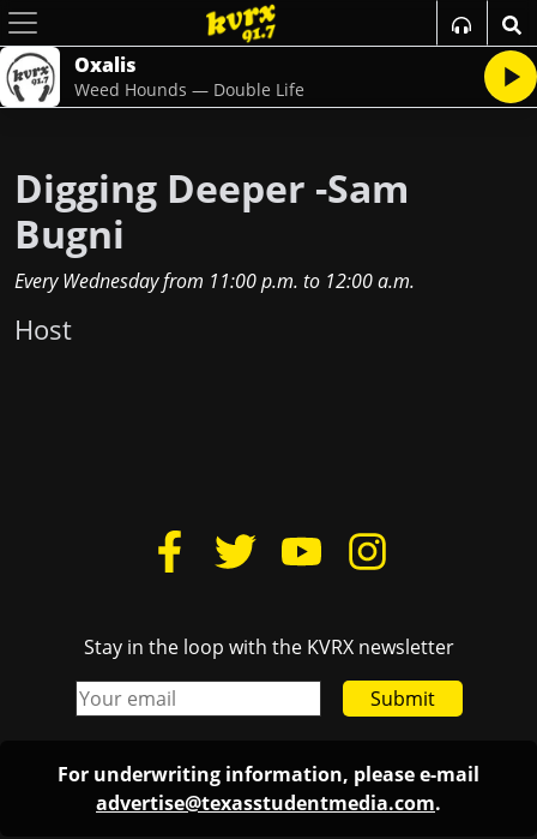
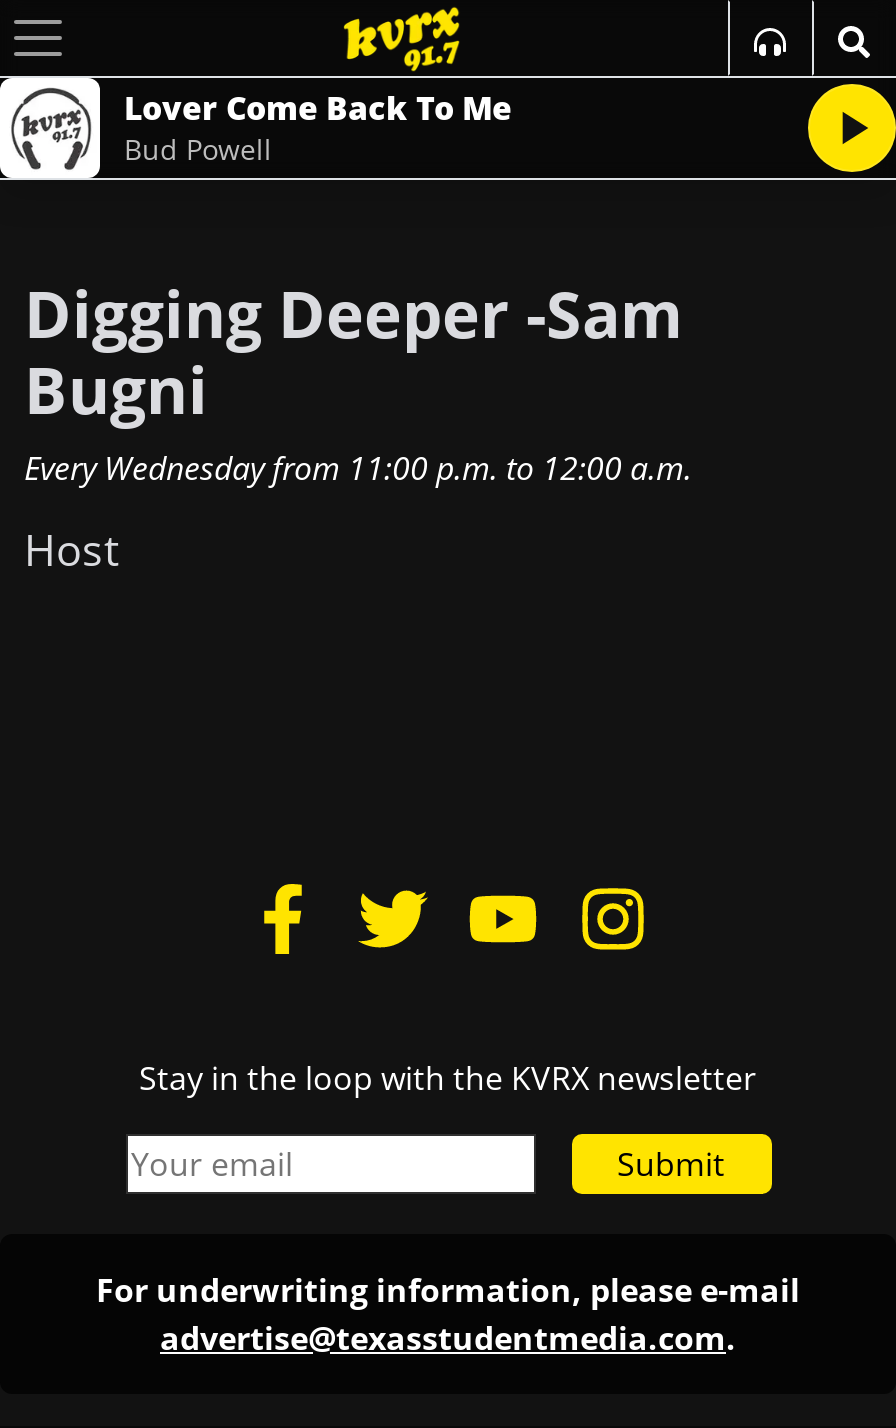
- Oxalis
- Weed Hounds — Double Life
+ Lover Come Back To Me
+ Bud Powell
